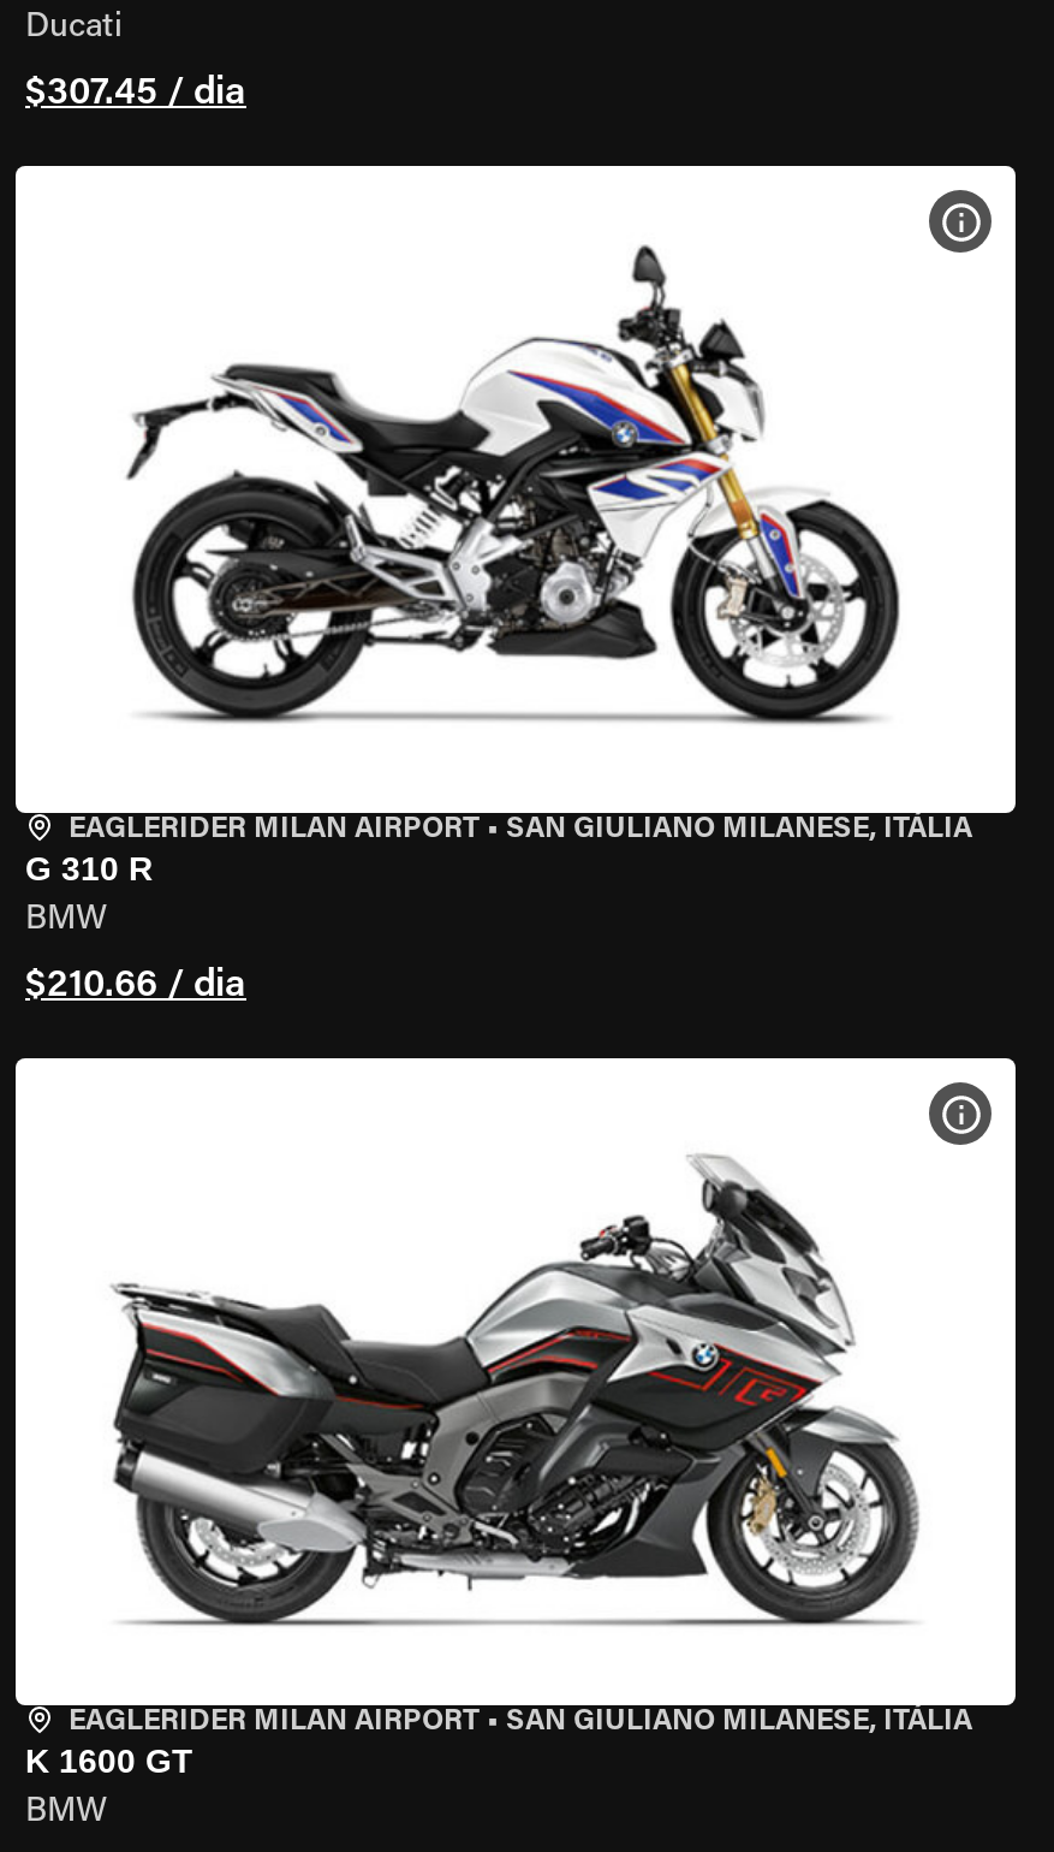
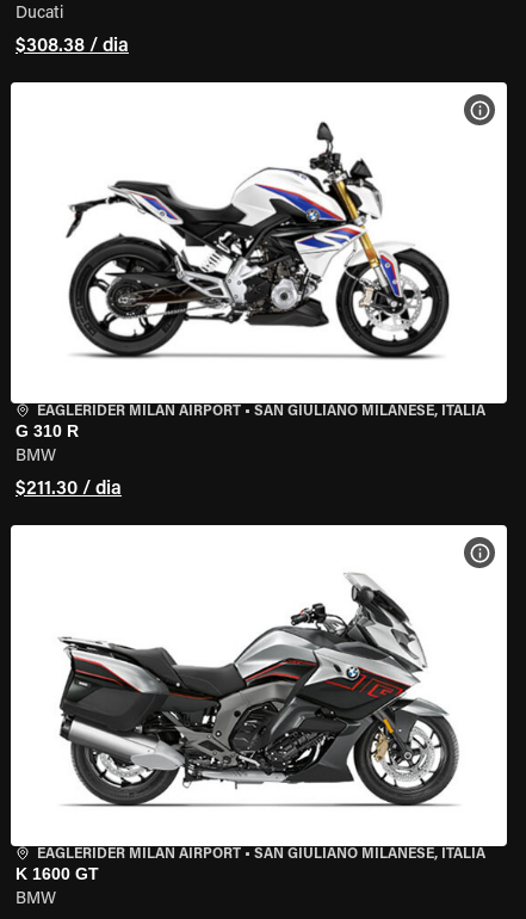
- $307.45 / dia
+ $308.38 / dia

- $210.66 / dia
+ $211.30 / dia
